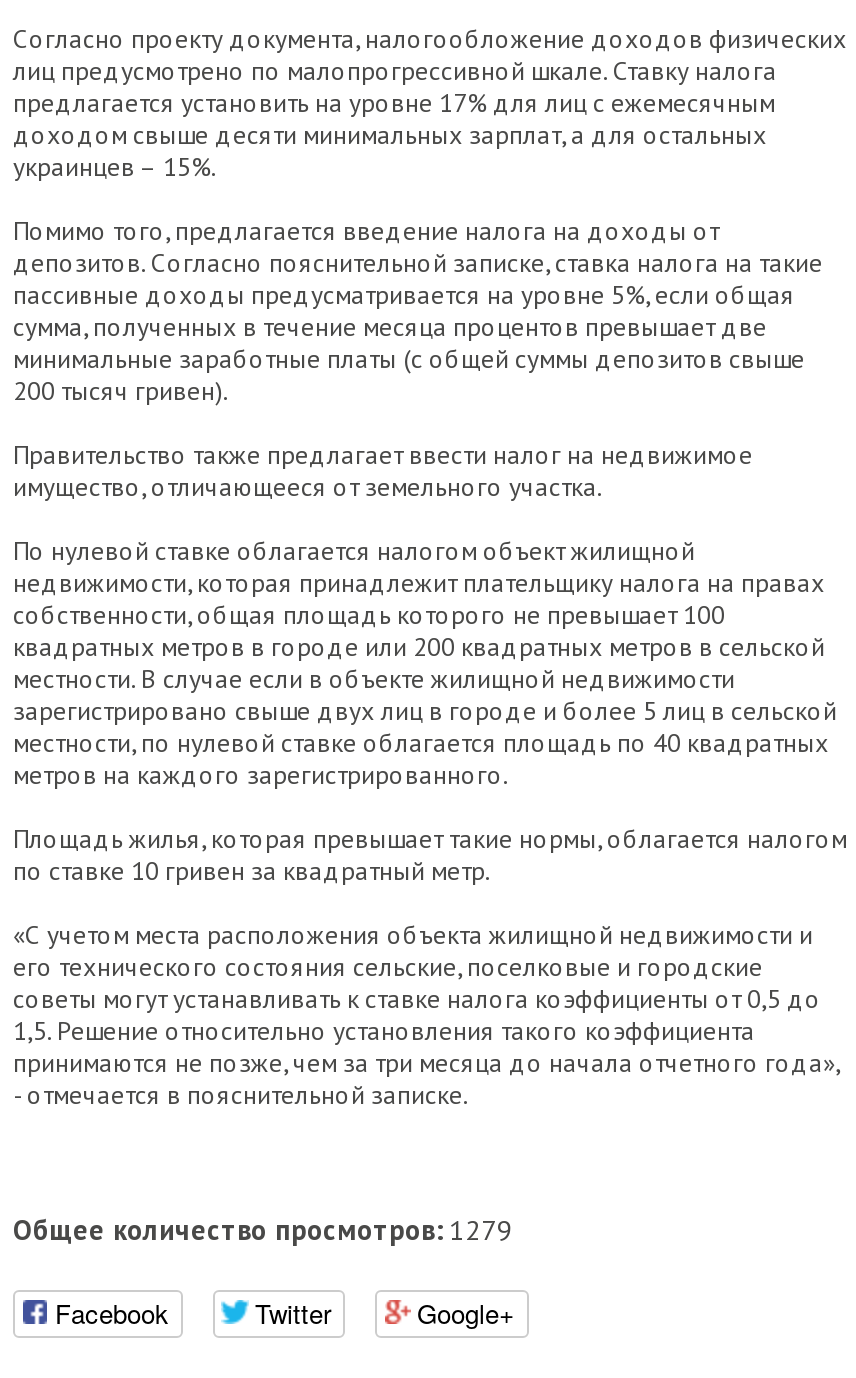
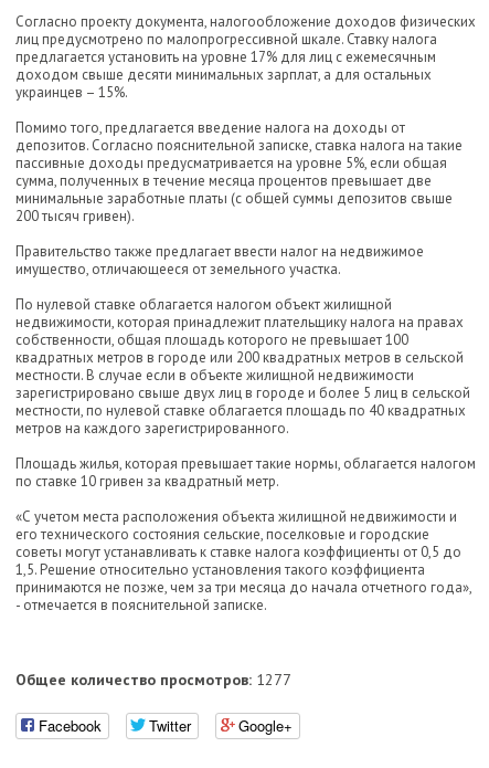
- Общее количество просмотров: 1279
+ Общее количество просмотров: 1277
